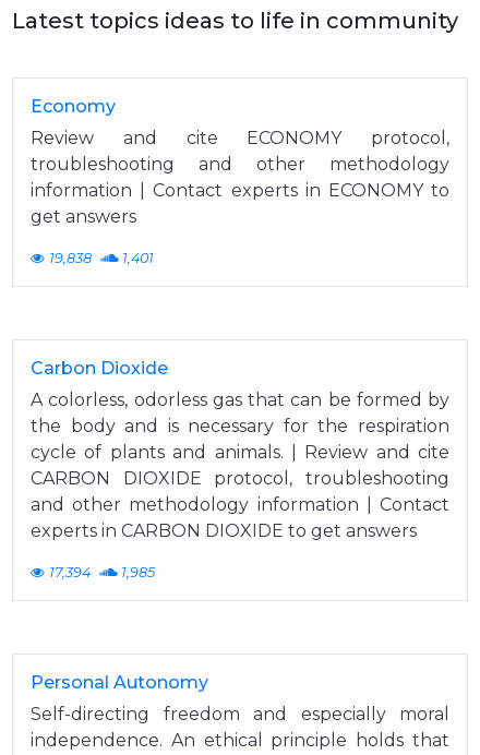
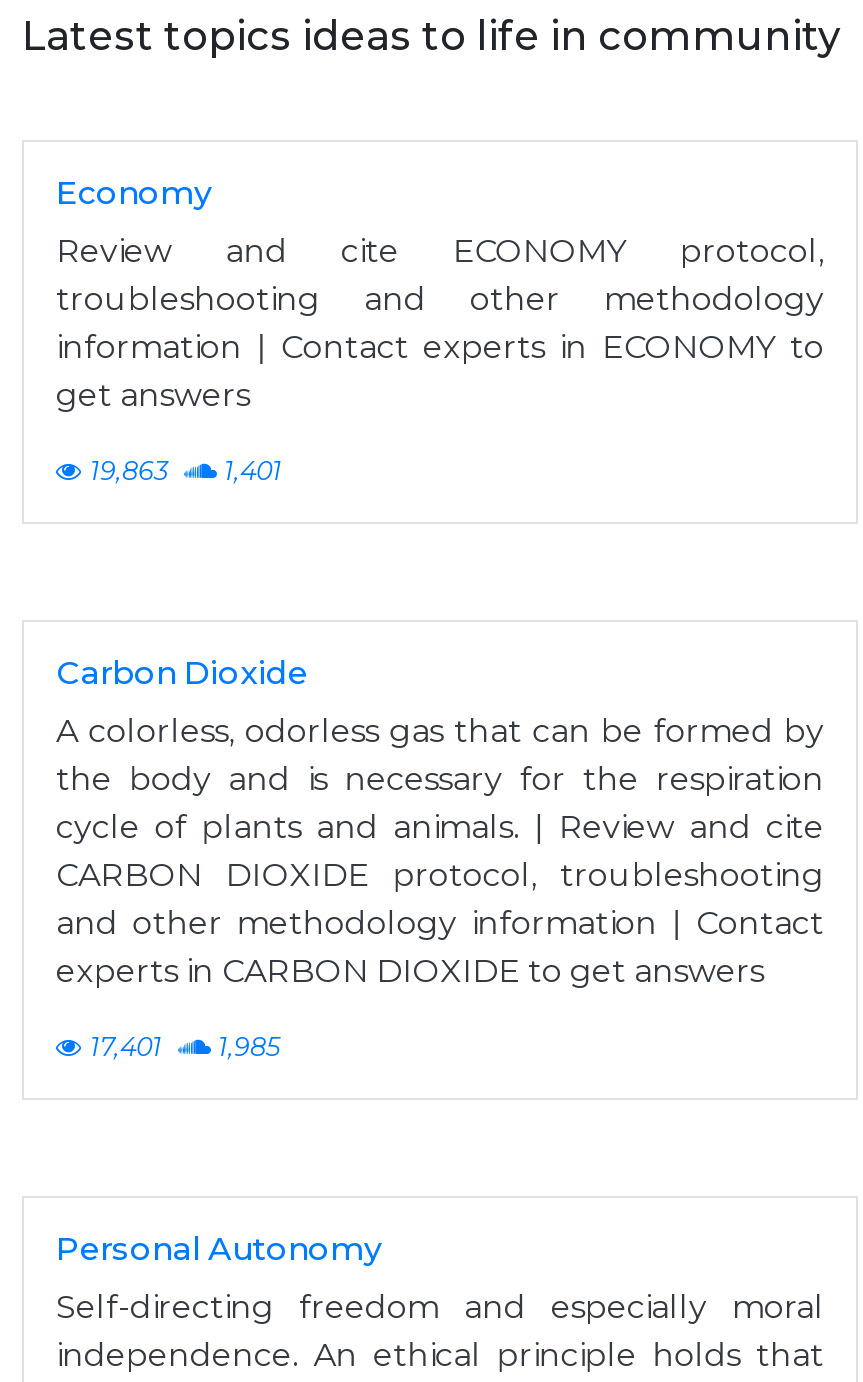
- 19,838 1,401
+ 19,863 1,401

- 17,394 1,985
+ 17,401 1,985
